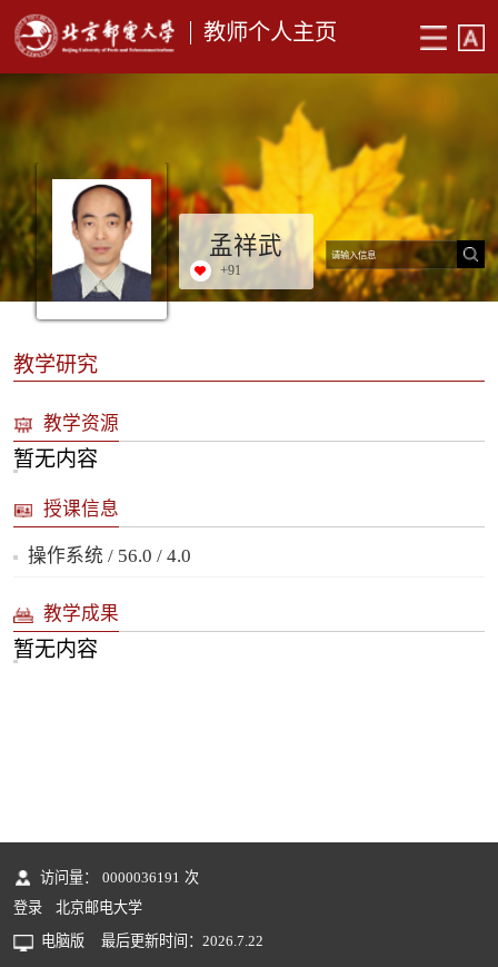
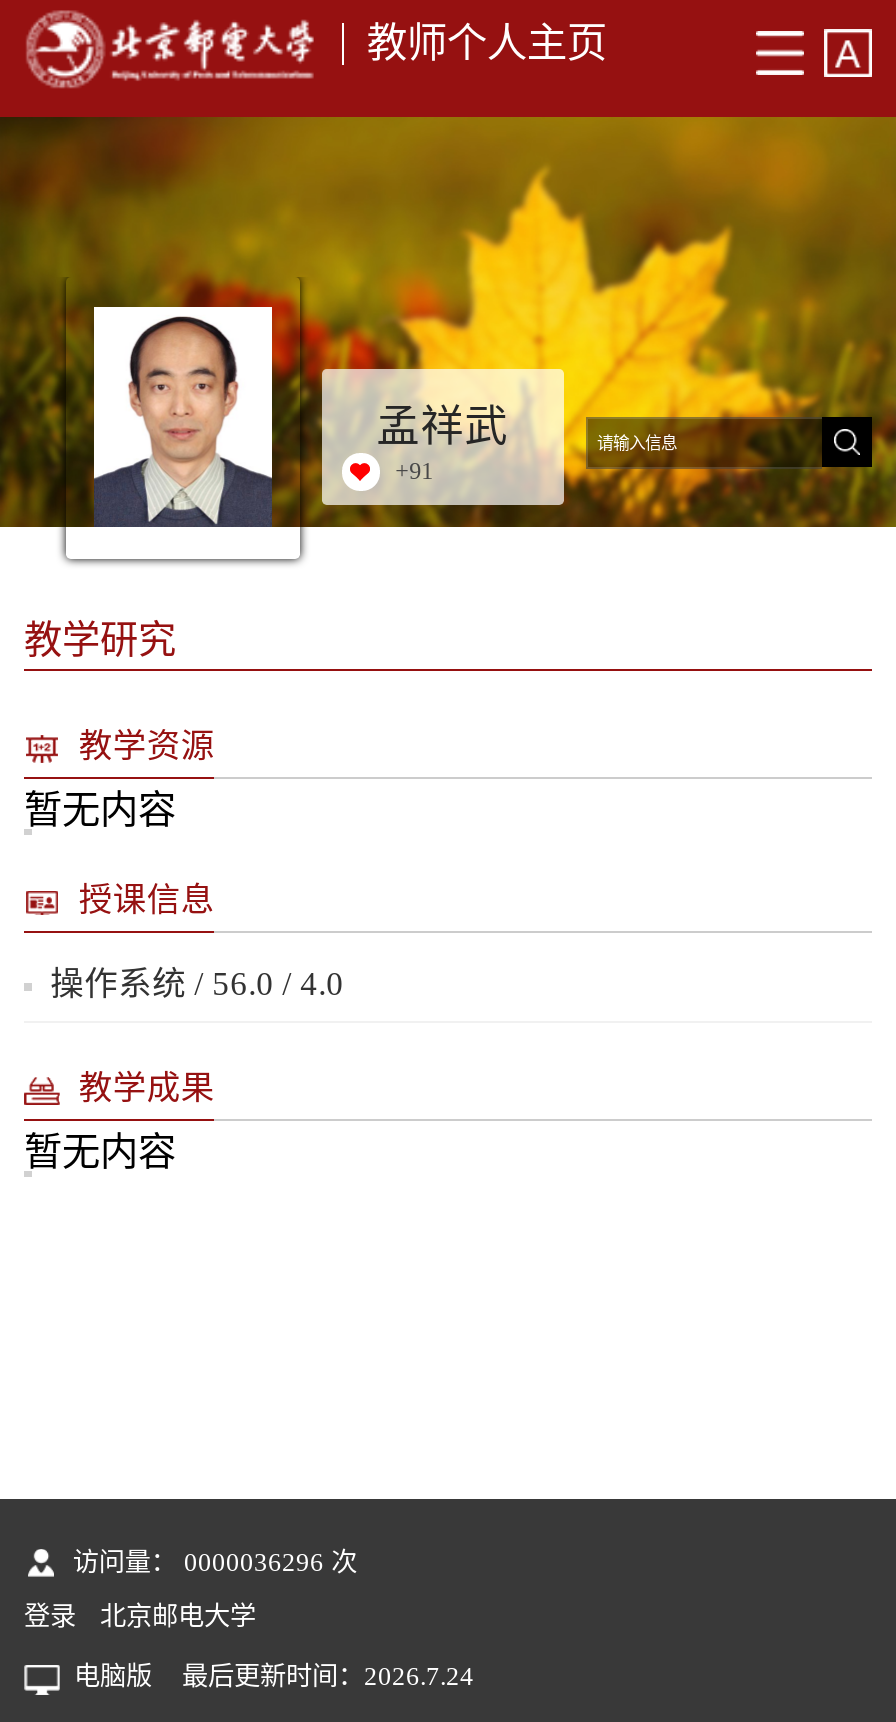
- 访问量： 0000036191 次
+ 访问量： 0000036296 次

- 最后更新时间：2026.7.22
+ 最后更新时间：2026.7.24
